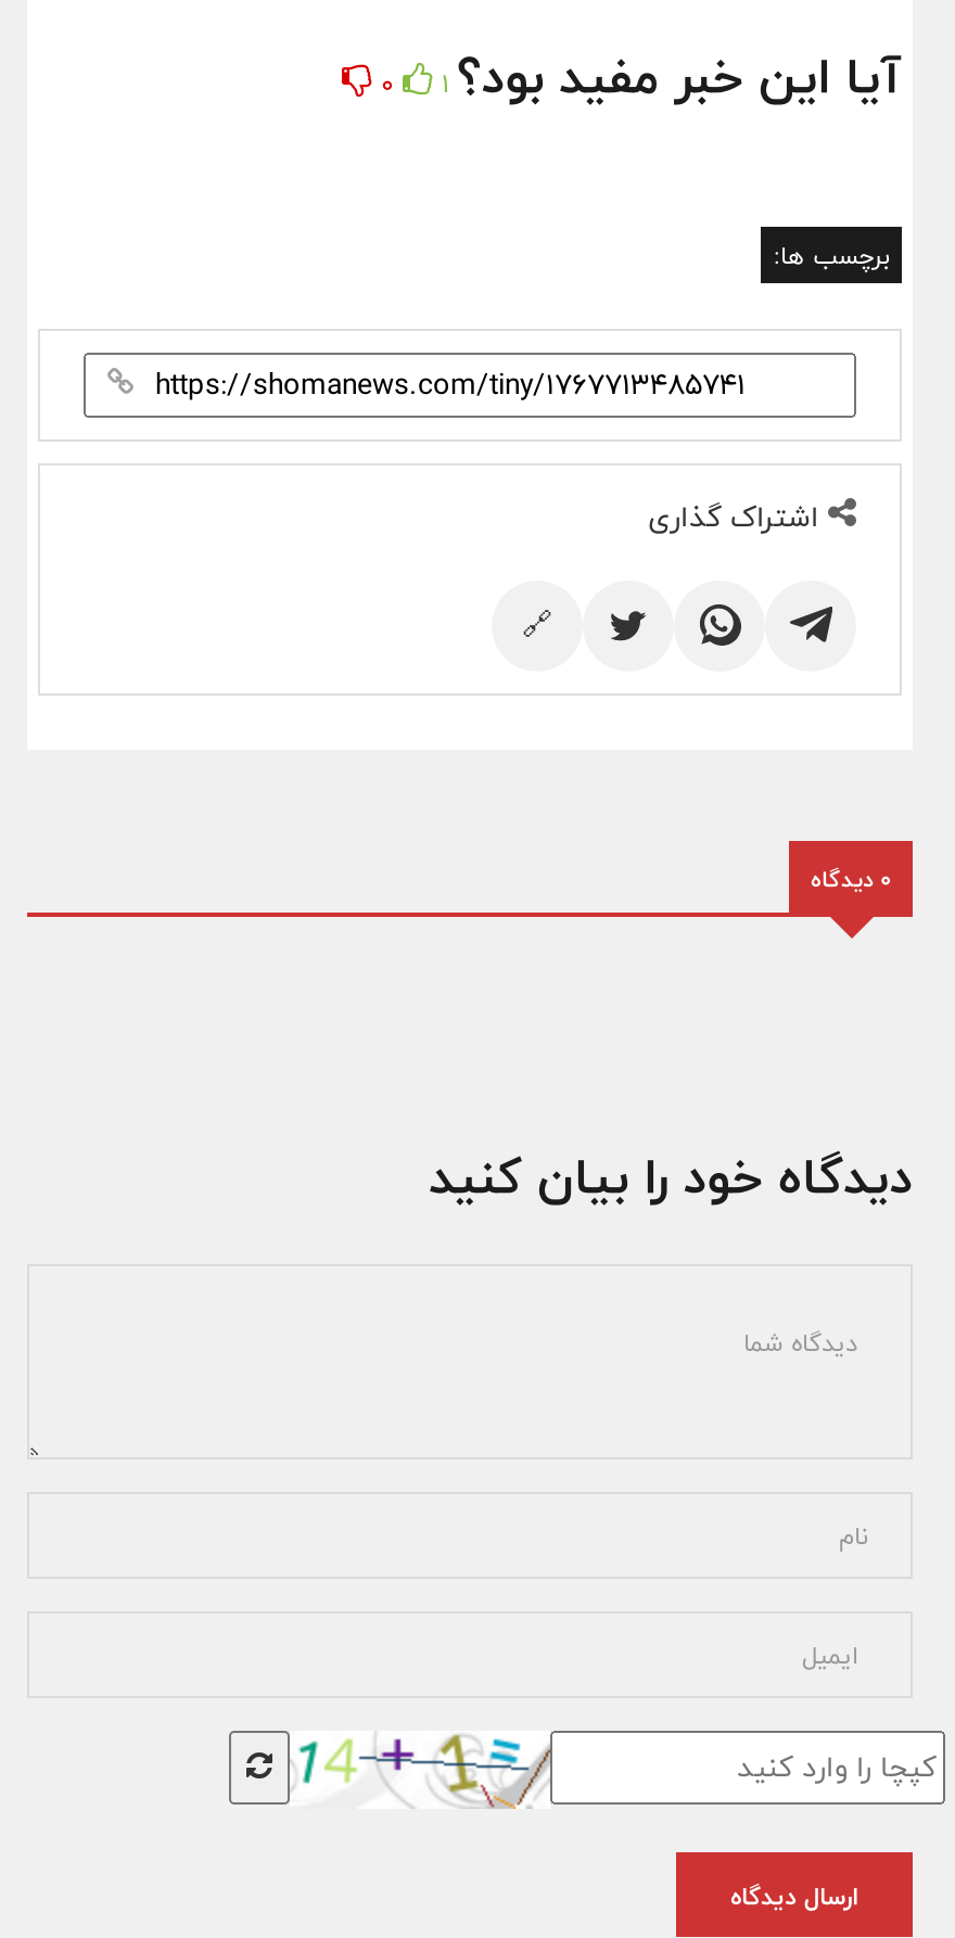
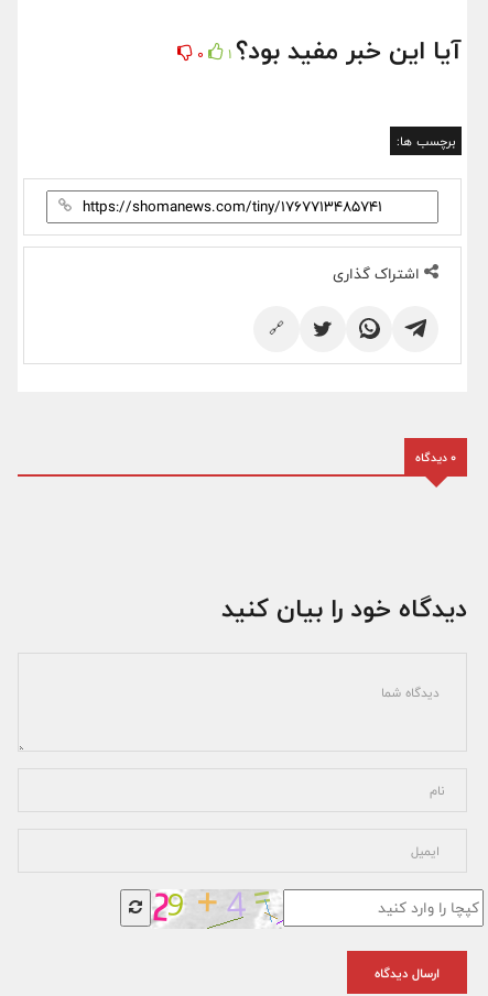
- [image]
+ [image]
